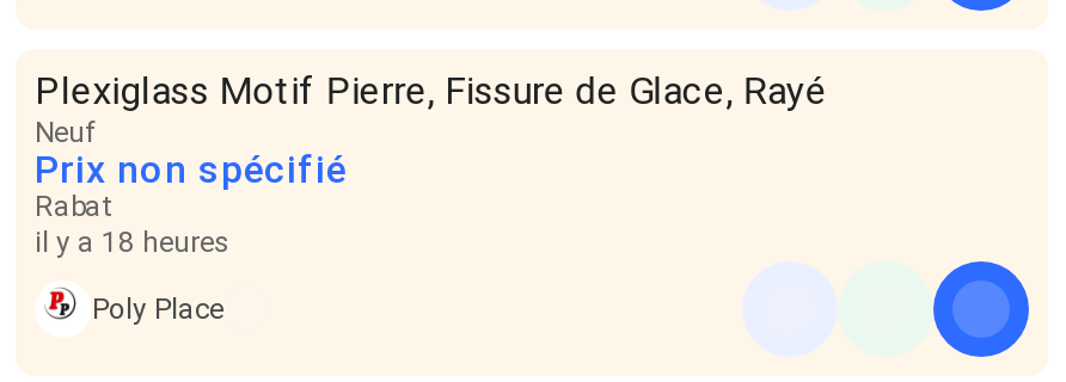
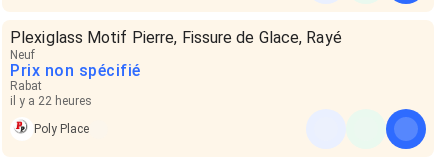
- il y a 18 heures
+ il y a 22 heures
